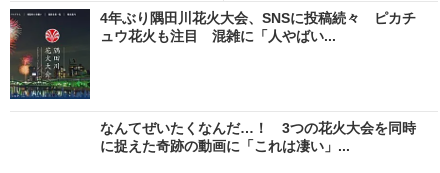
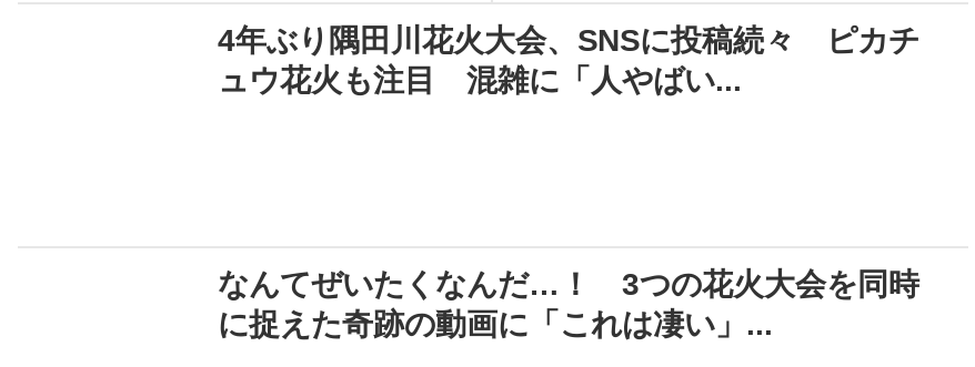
- [image]
